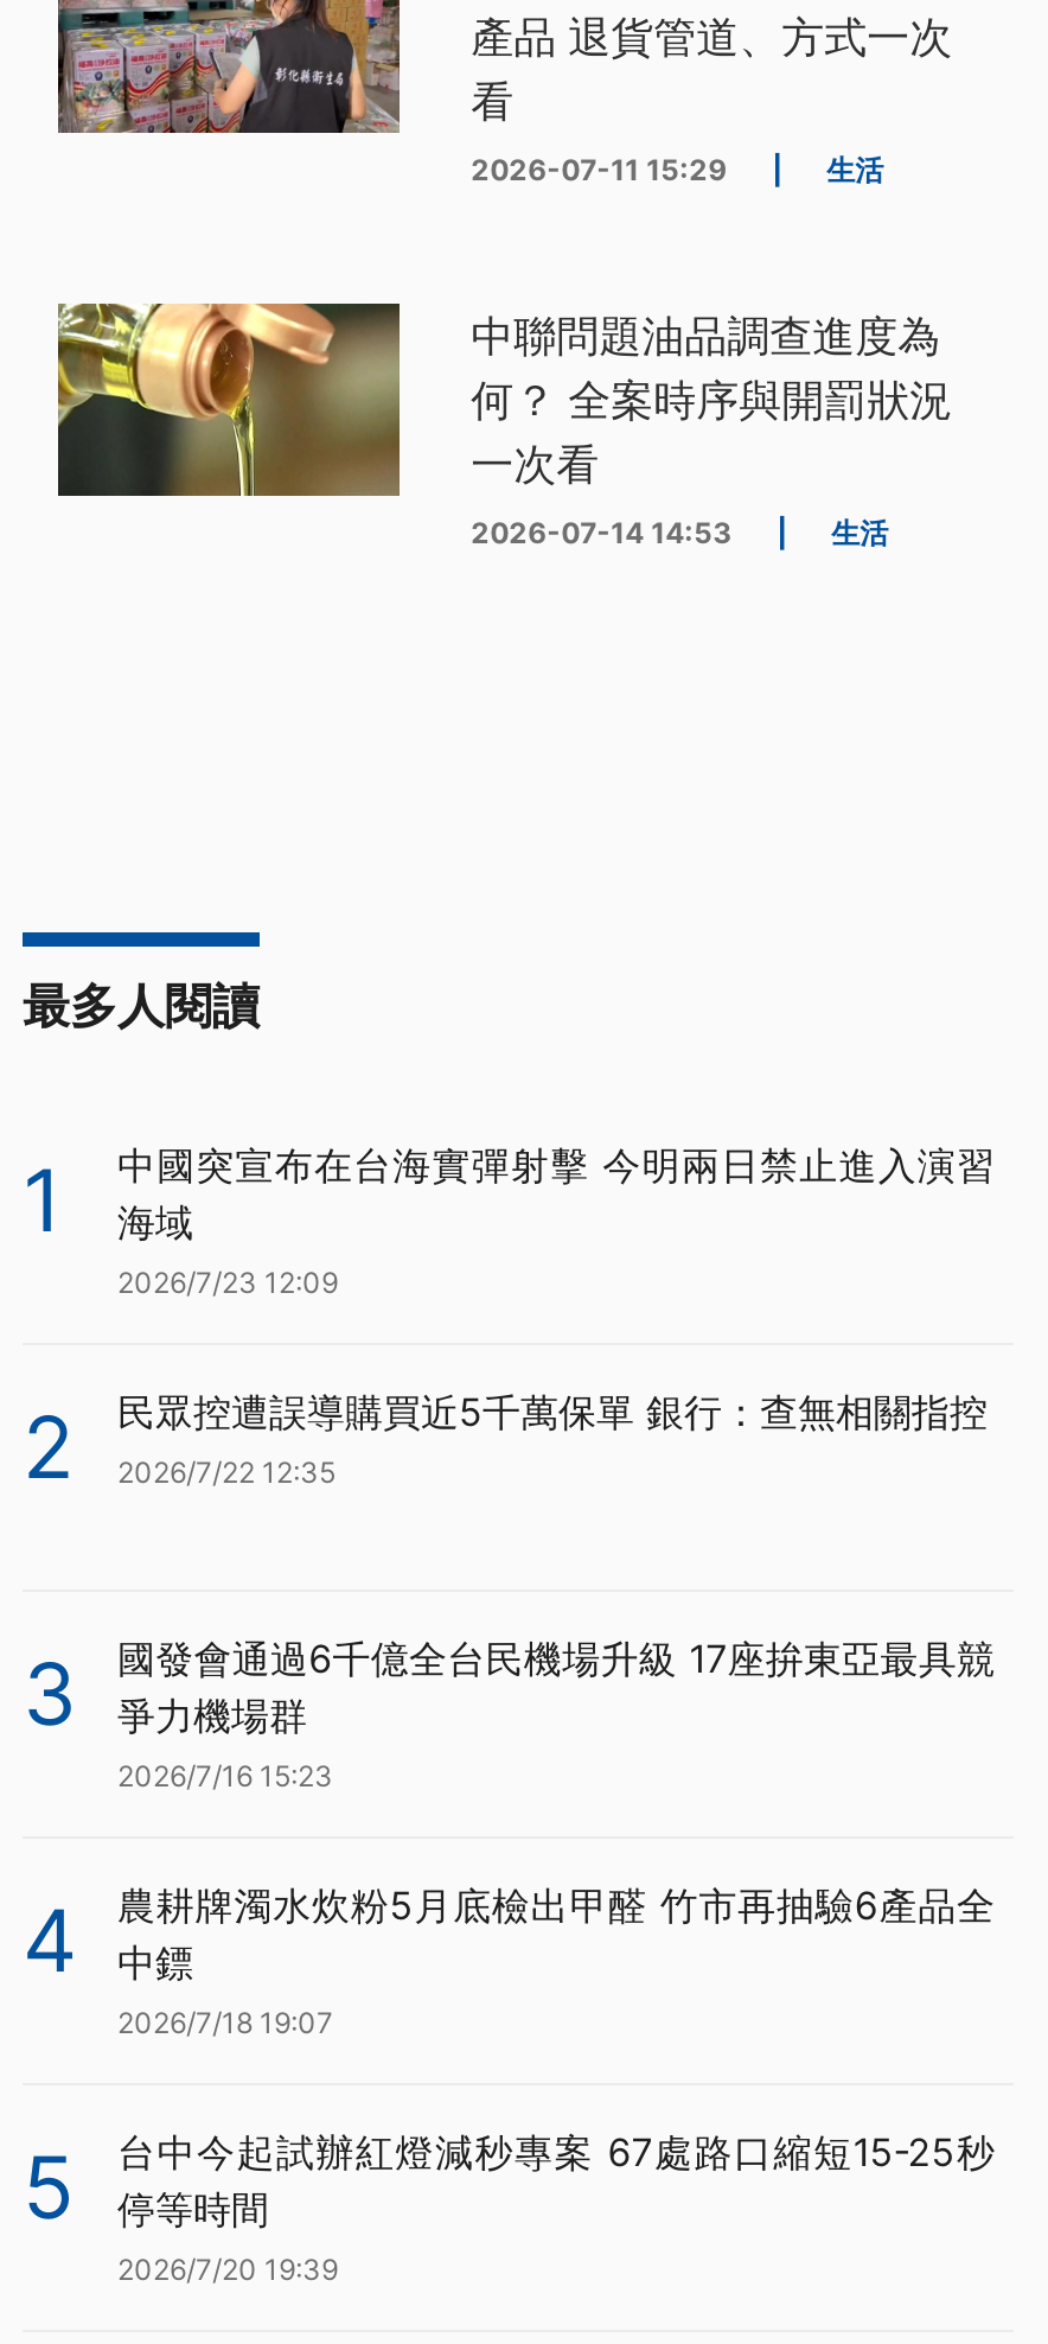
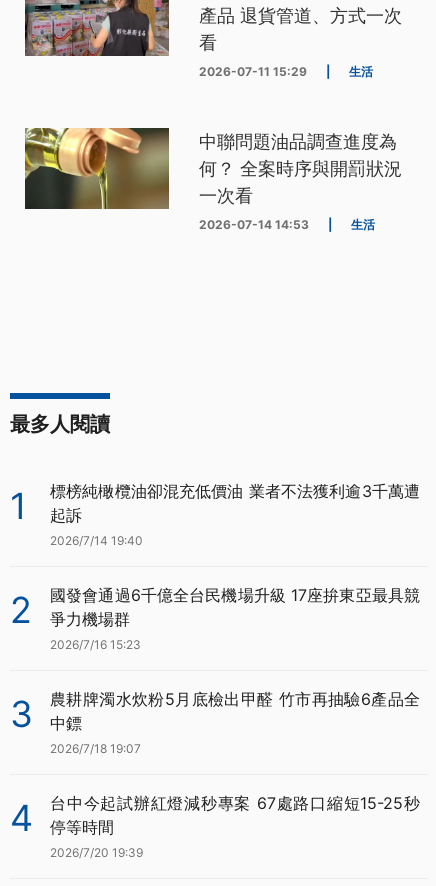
- 中國突宣布在台海實彈射擊 今明兩日禁止進入演習
- 海域
- 2026/7/23 12:09
+ 標榜純橄欖油卻混充低價油 業者不法獲利逾3千萬遭
+ 起訴
+ 2026/7/14 19:40

- 民眾控遭誤導購買近5千萬保單 銀行：查無相關指控
- 2026/7/22 12:35
- 3

- 4 農耕牌濁水炊粉5月底檢出甲醛 竹市再抽驗6產品全 中鏢
+ 3 農耕牌濁水炊粉5月底檢出甲醛 竹市再抽驗6產品全 中鏢

- 5 台中今起試辦紅燈減秒專案 67處路口縮短15-25秒 停等時間
+ 4 台中今起試辦紅燈減秒專案 67處路口縮短15-25秒 停等時間
